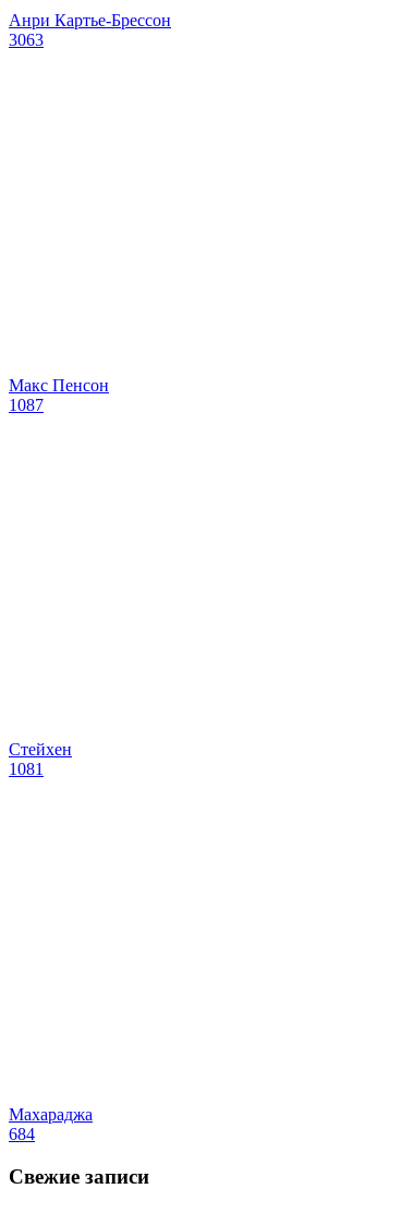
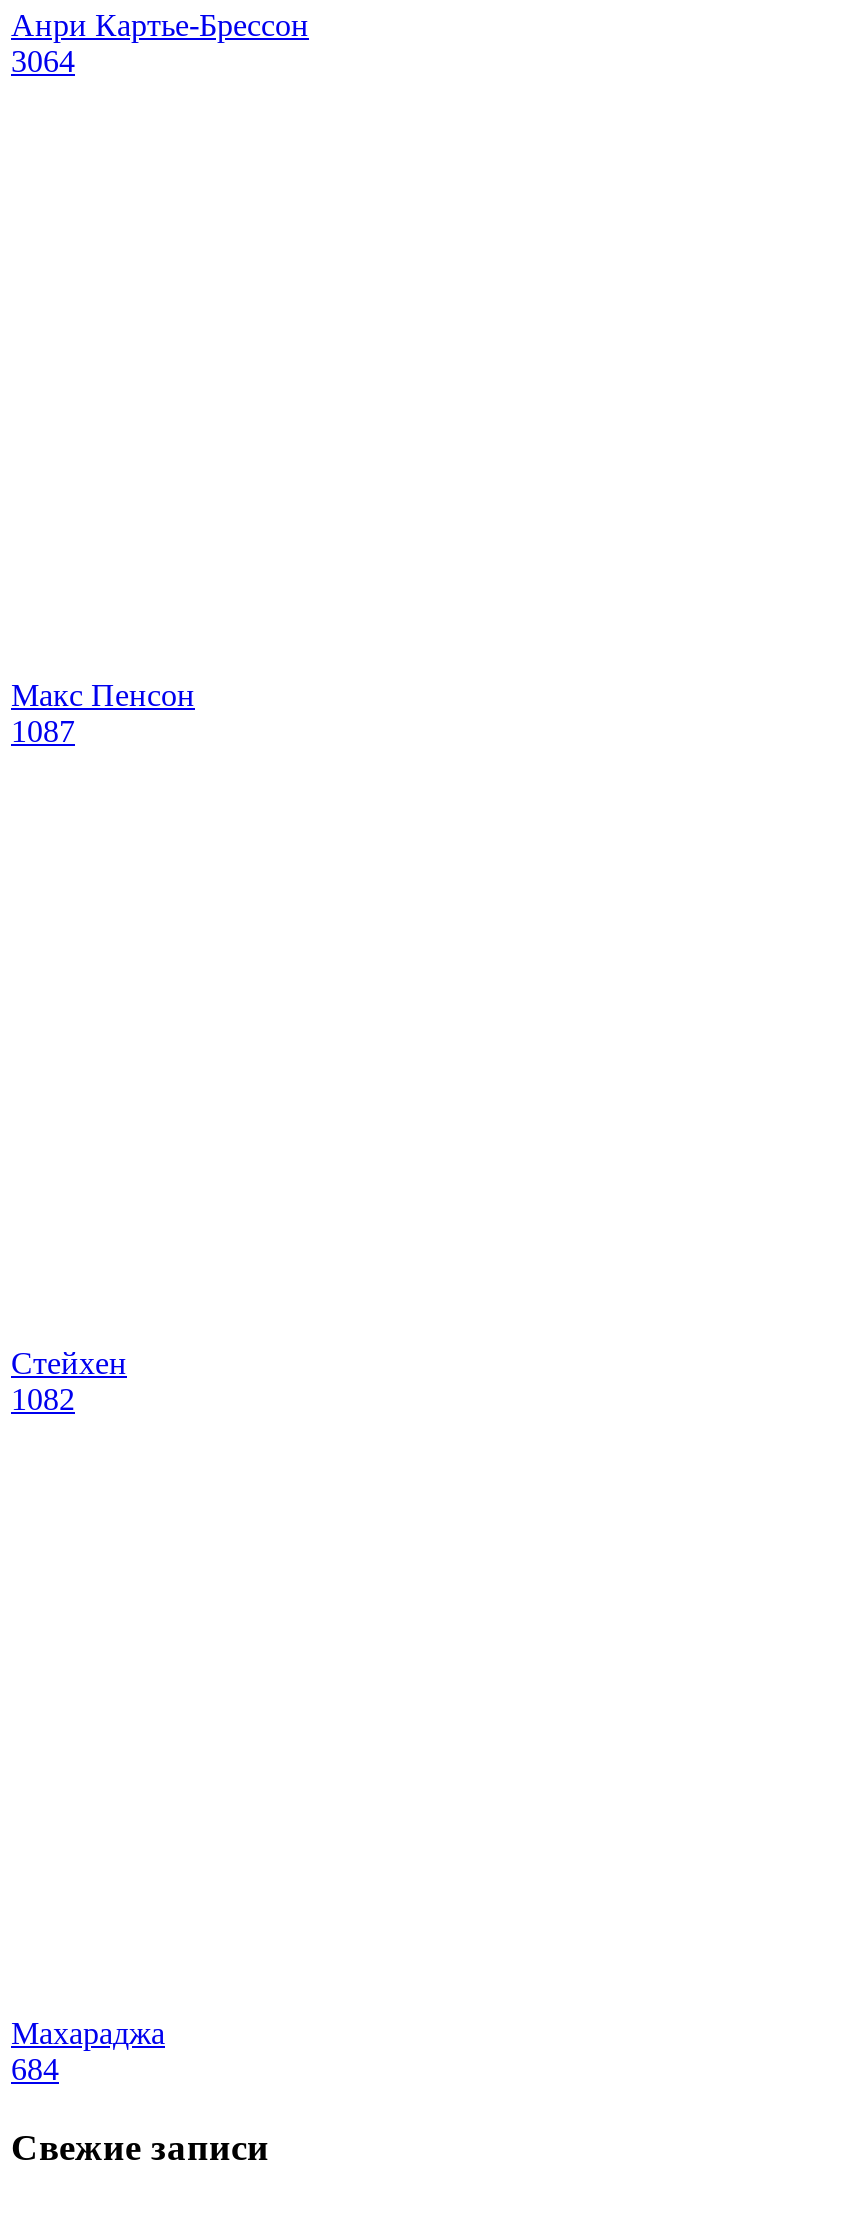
- 3063
+ 3064

- 1081
+ 1082
